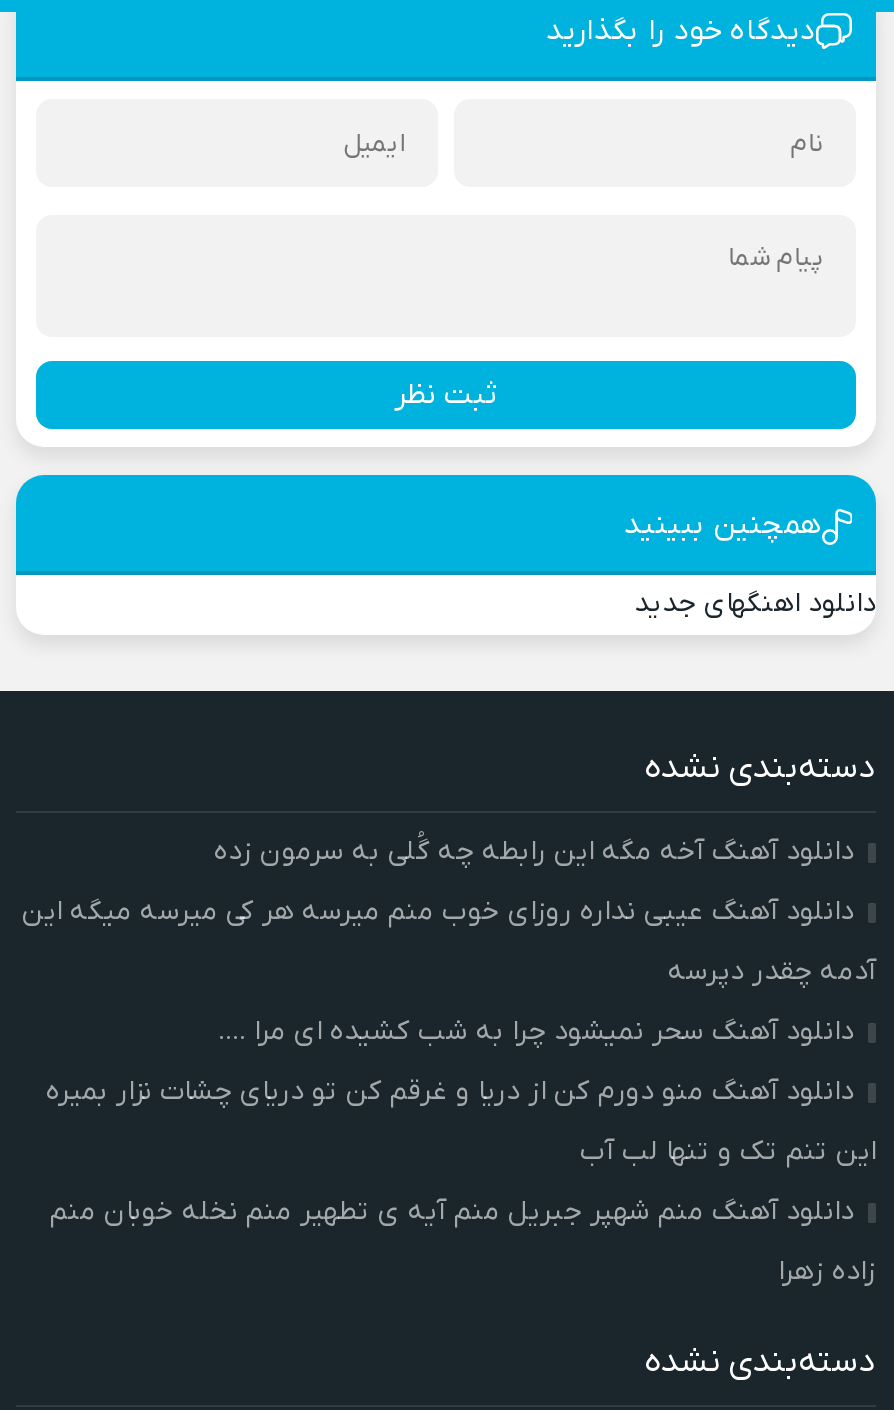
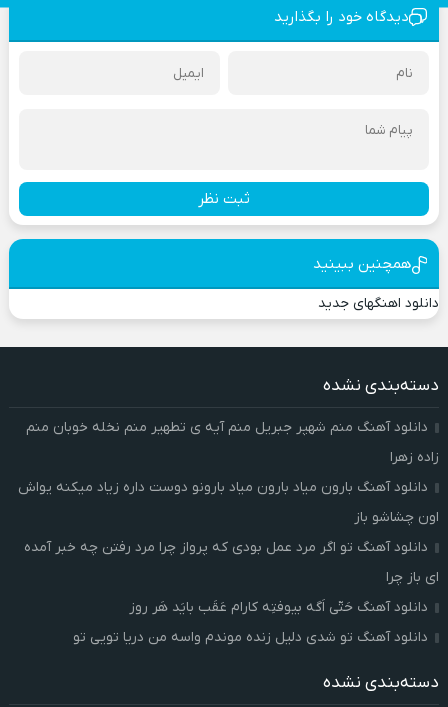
- دانلود آهنگ آخه مگه این رابطه چه گُلی به سرمون زده
- دانلود آهنگ عیبی نداره روزای خوب منم میرسه هر کی میرسه میگه این
- آدمه چقدر دپرسه
- دانلود آهنگ سحر نمیشود چرا به شب کشیده ای مرا ….
- دانلود آهنگ منو دورم کن از دریا و غرقم کن تو دریای چشات نزار بمیره
- این تنم تک و تنها لب آب

moved up: دانلود آهنگ منم شهپر جبریل منم آیه ی تطهیر منم نخله خوبان منم | زاده زهرا

+ دانلود آهنگ بارون میاد بارون میاد بارونو دوست داره زیاد میکنه یواش
+ اون چشاشو باز
+ دانلود آهنگ تو اگر مرد عمل بودی که پرواز چرا مرد رفتن چه خبر آمده
+ ای باز چرا
+ دانلود آهنگ حَتّی اَگه بیوفتِه کارام عَقَب بایَد هَر روز
+ دانلود آهنگ تو شدی دلیل زنده موندم واسه من دریا تویی تو
